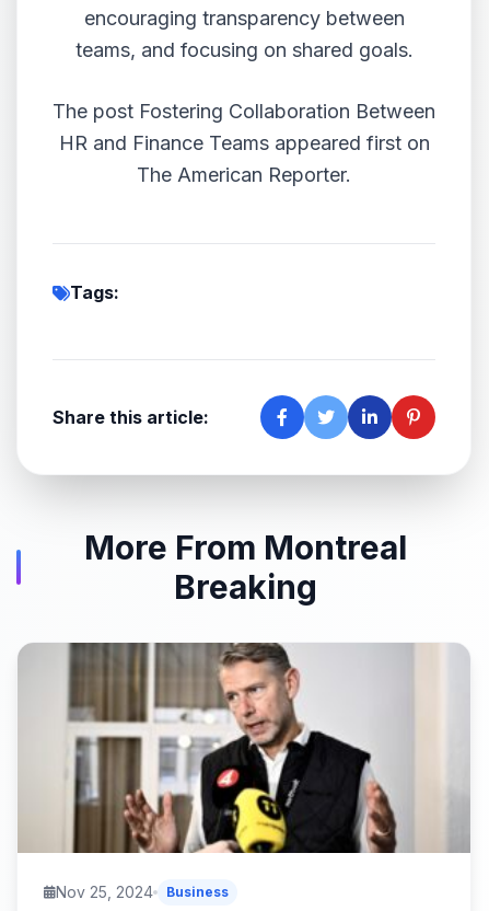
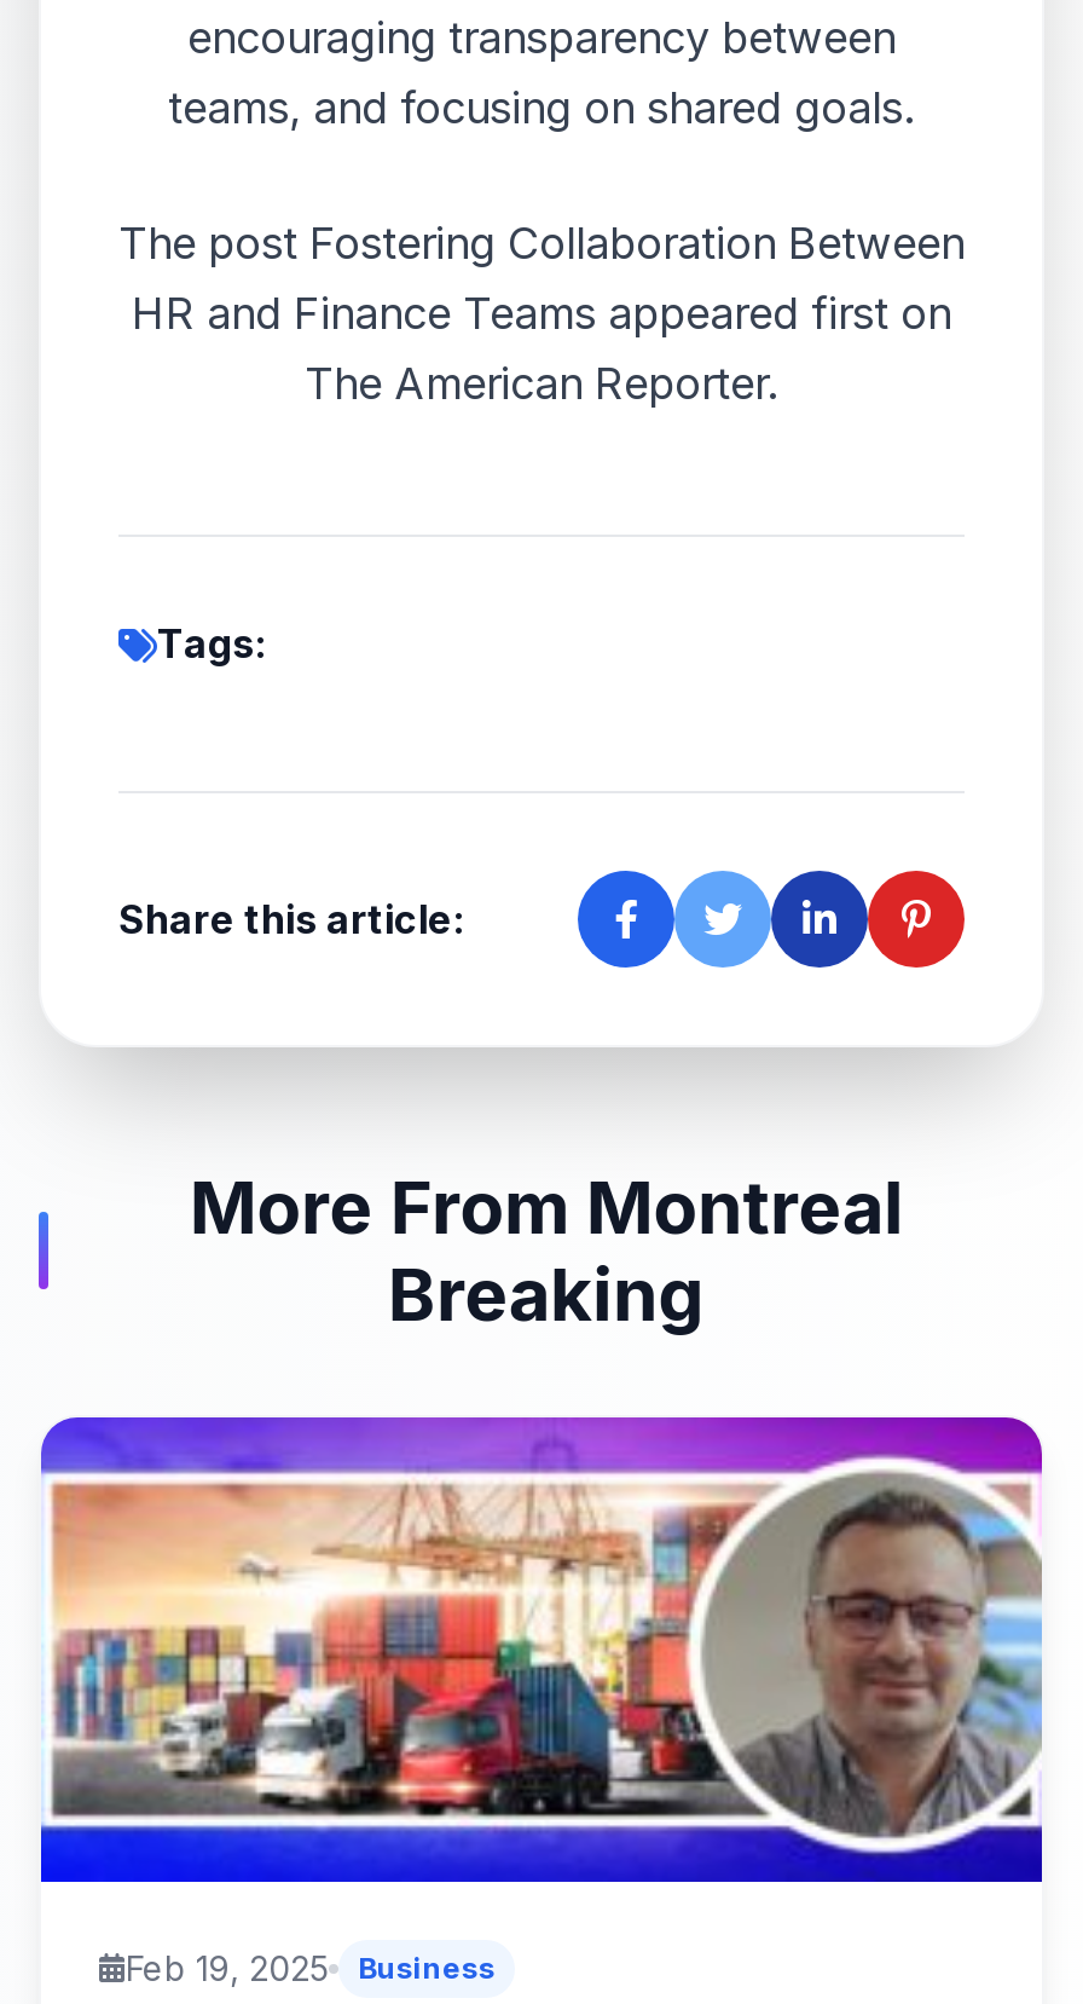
- [image]
- Nov 25, 2024 Business
+ [image]
+ Feb 19, 2025 Business
